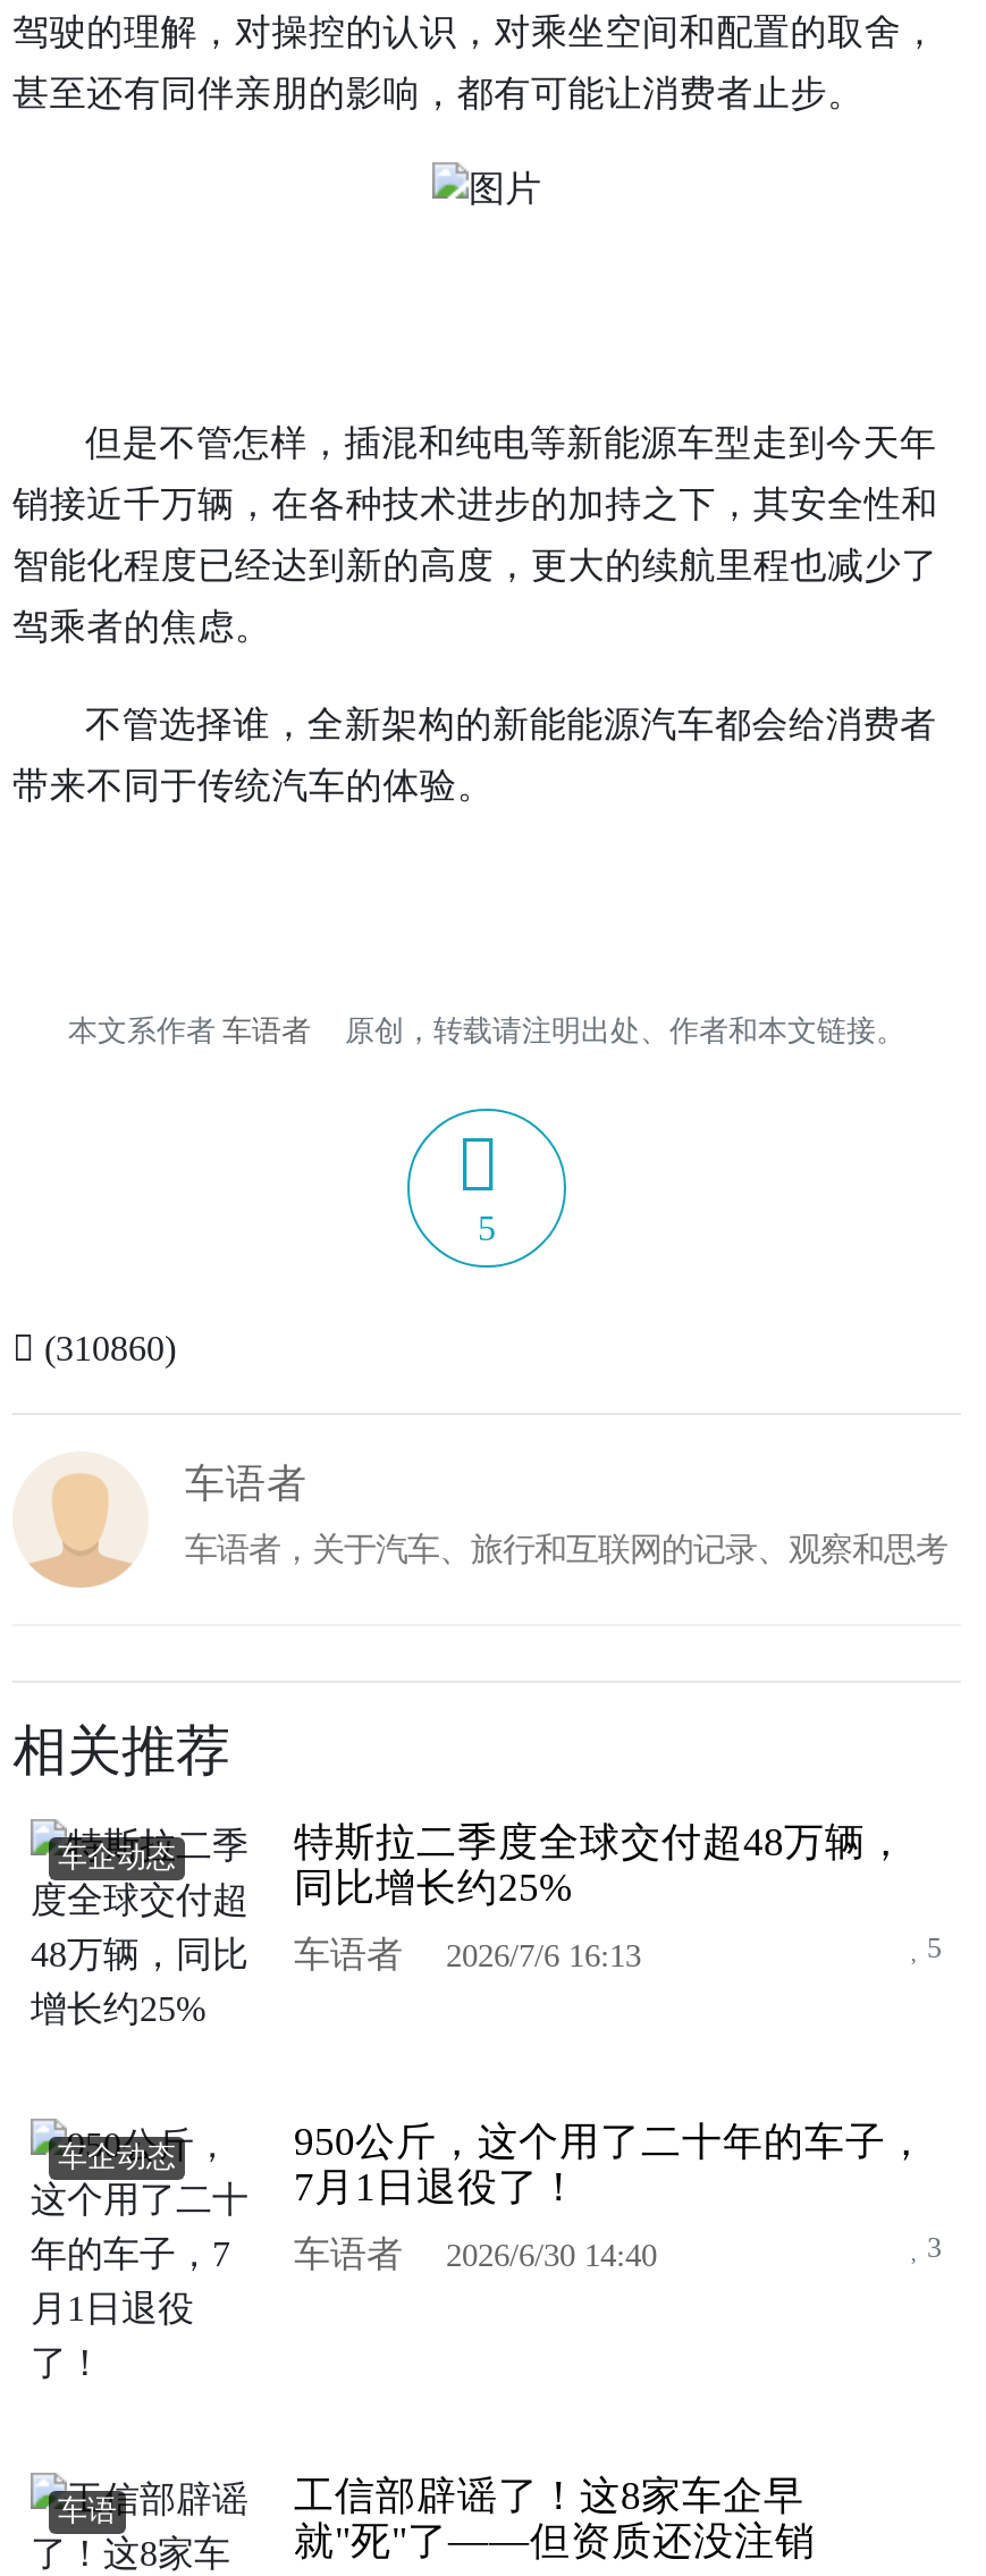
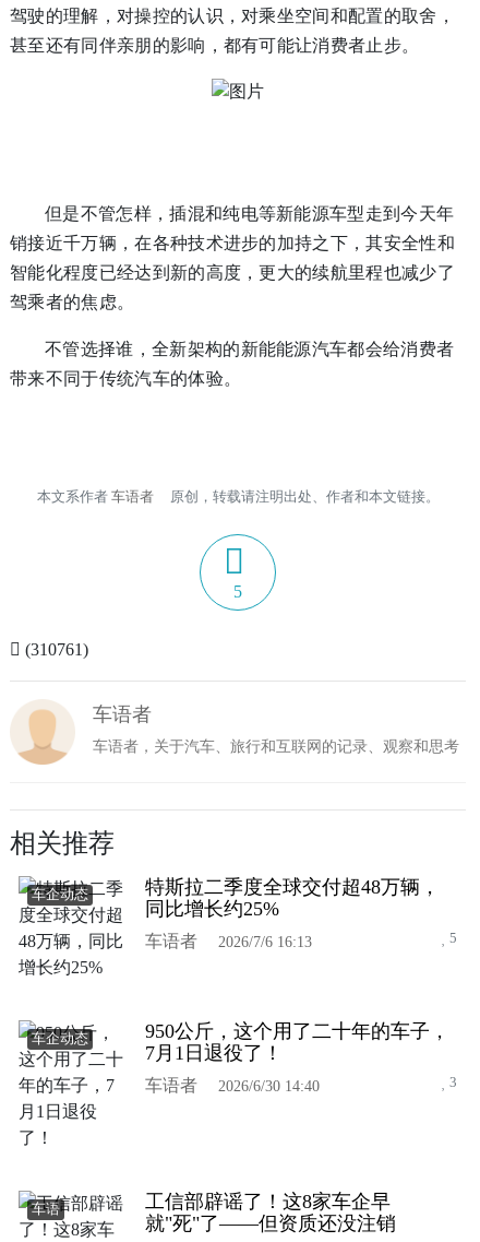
- (310860)
+ (310761)
